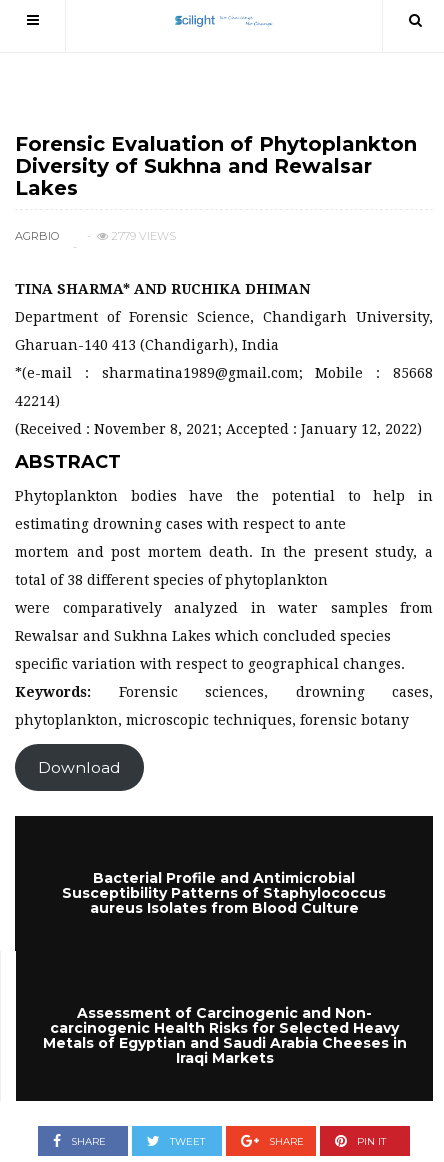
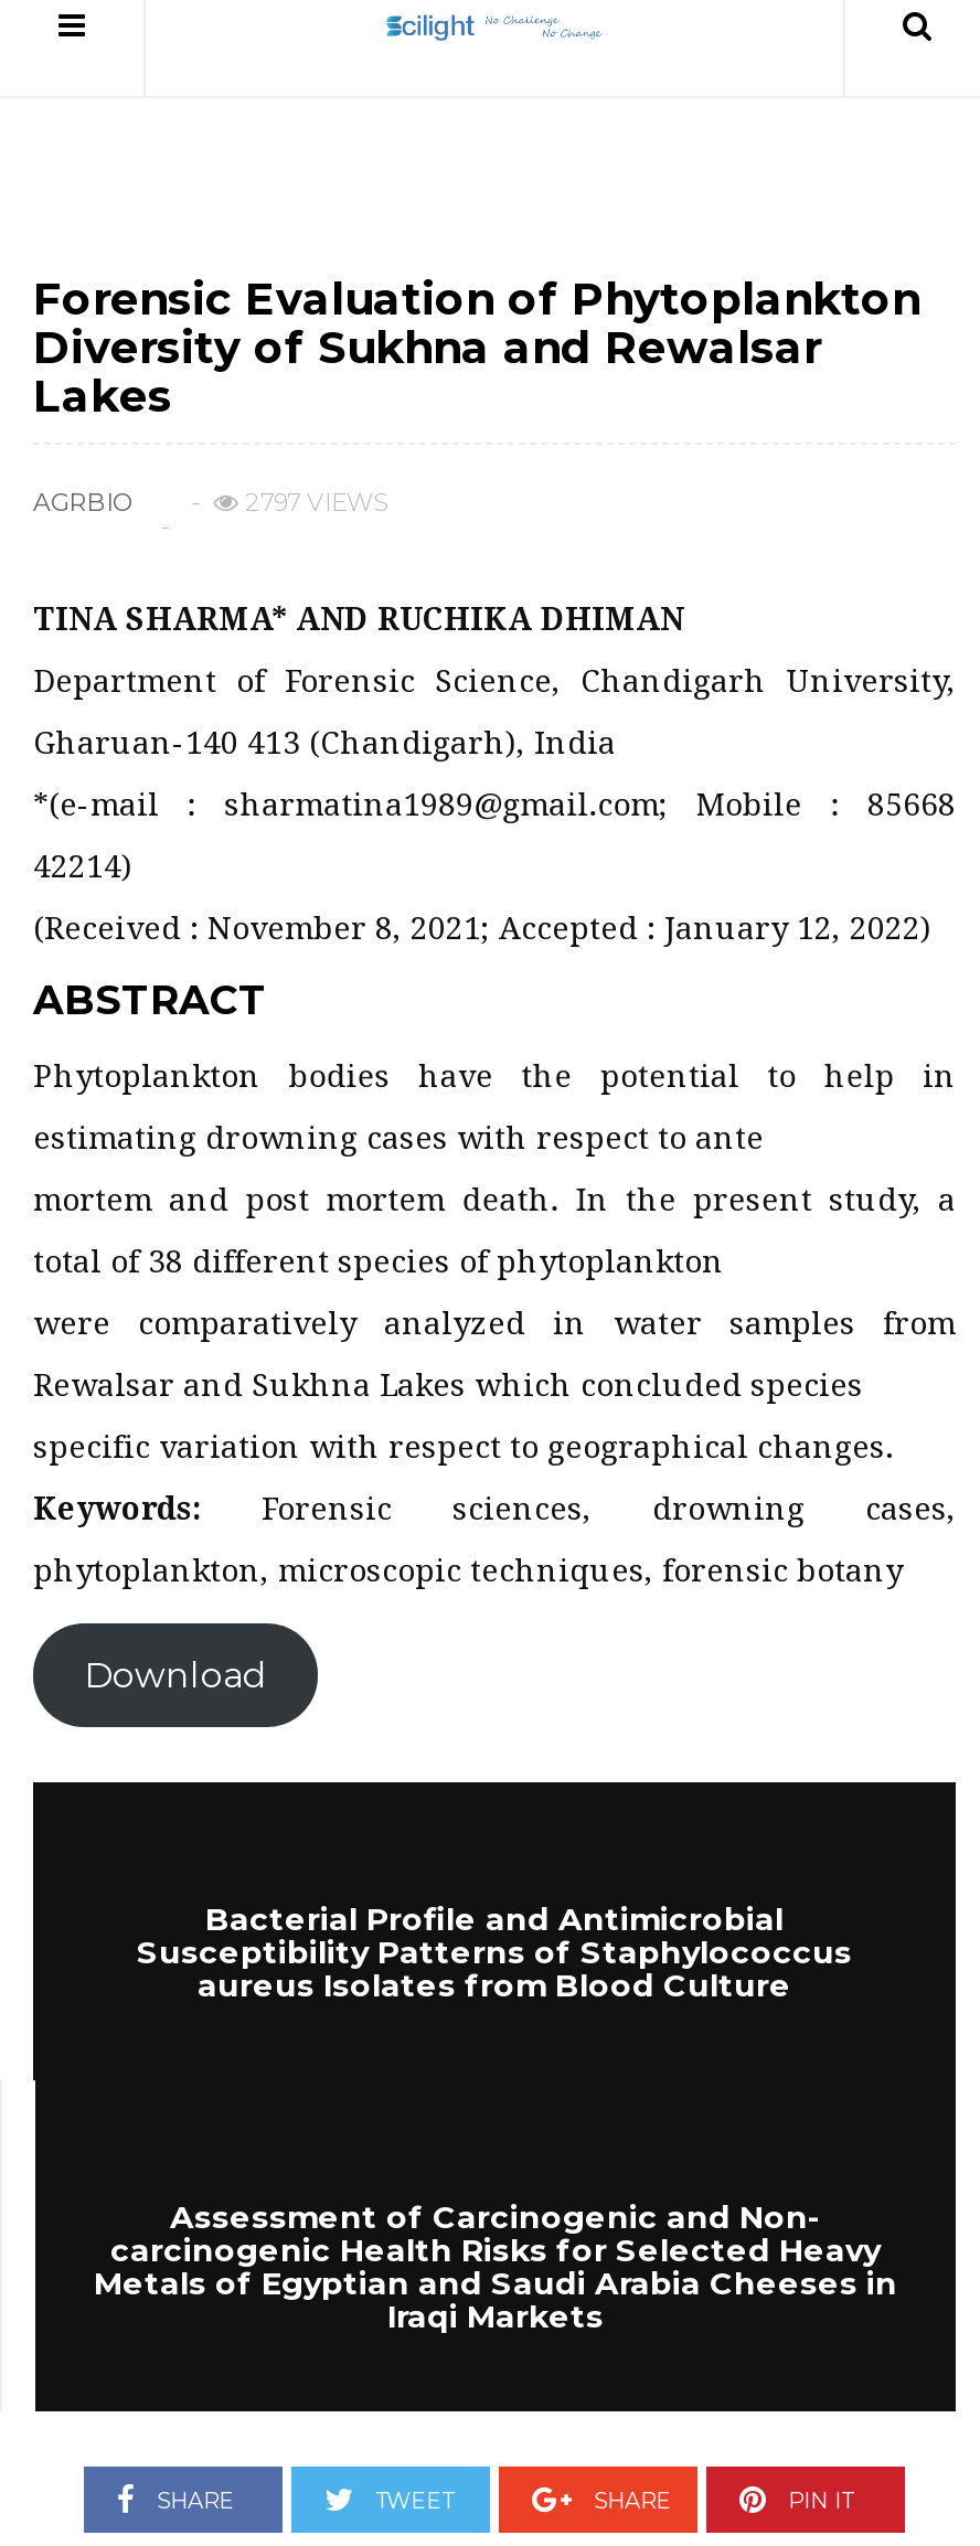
- 2779 VIEWS
+ 2797 VIEWS
